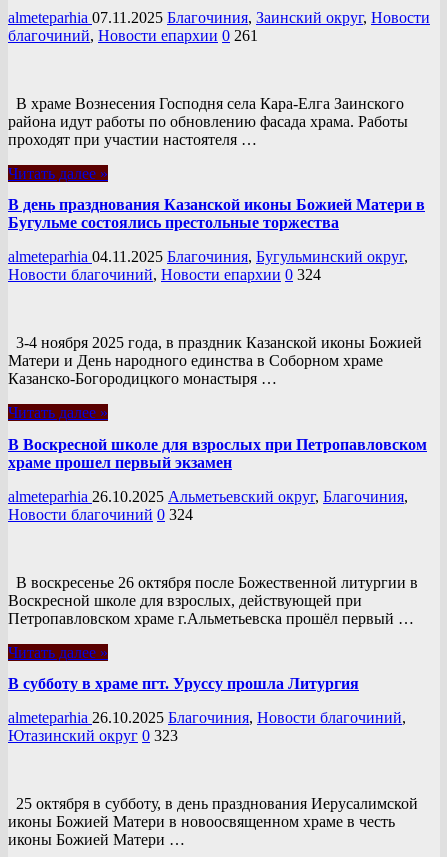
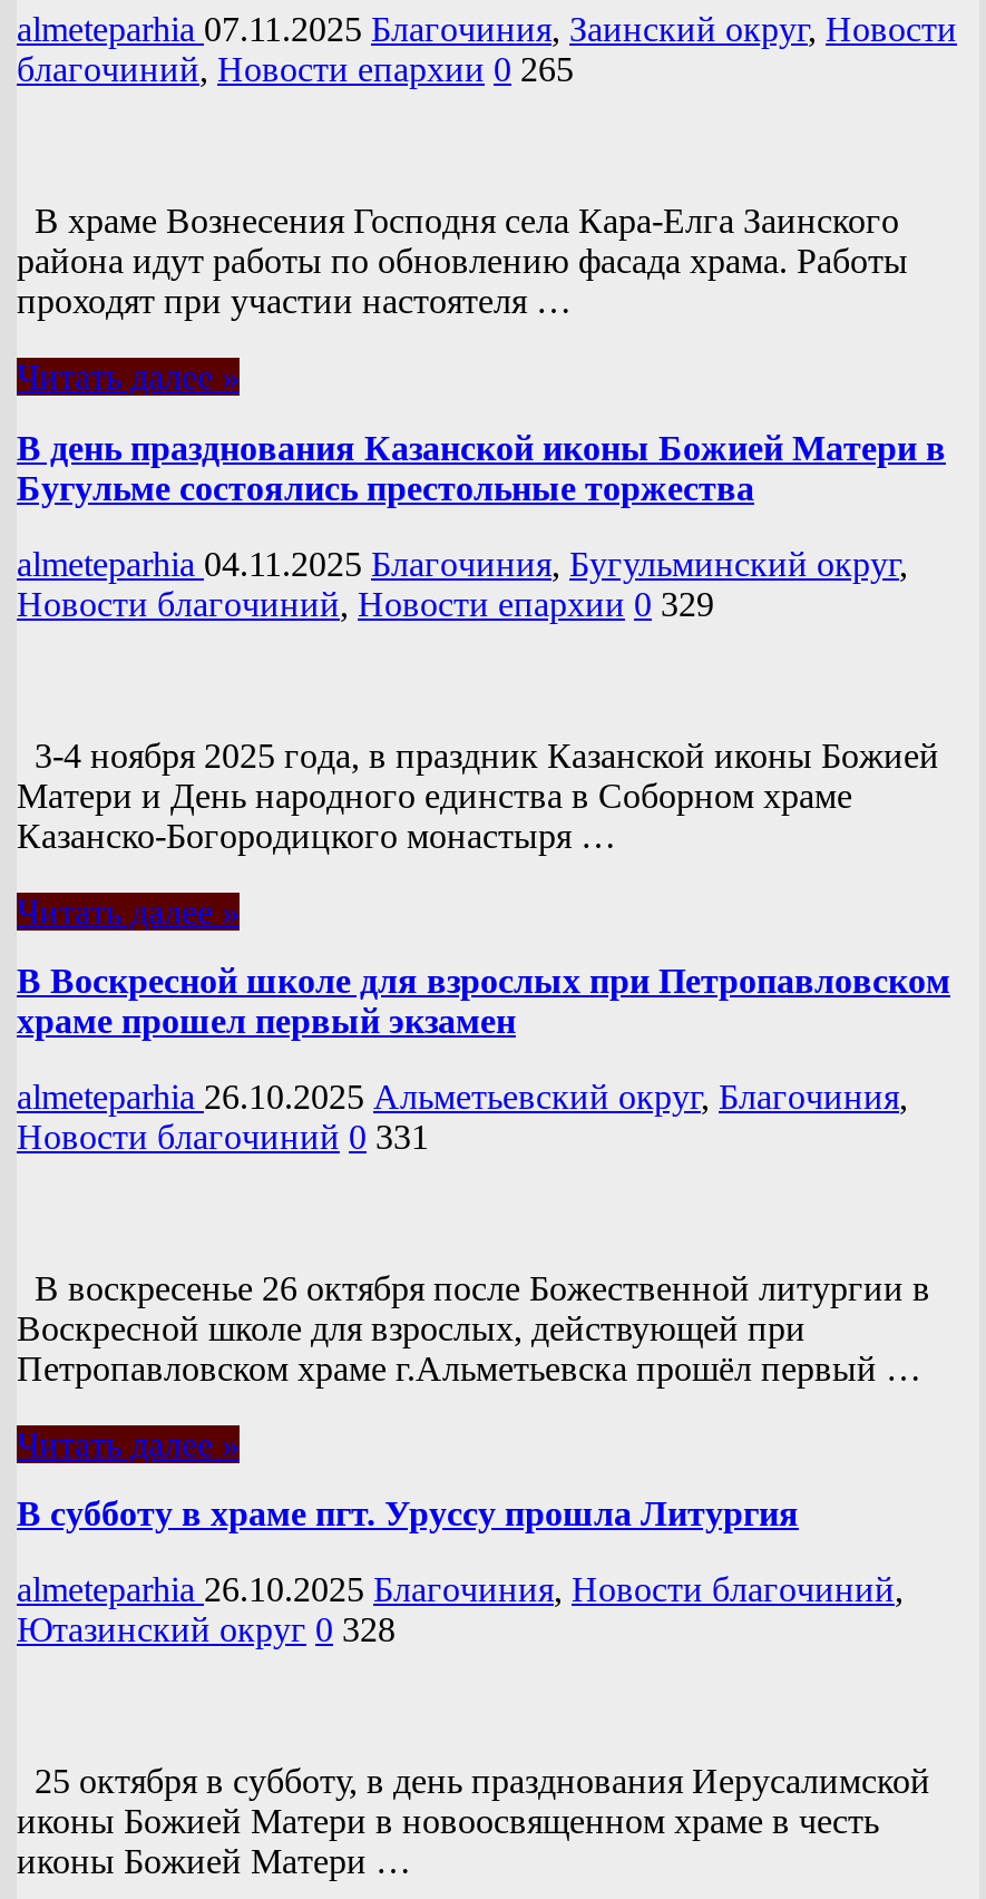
- благочиний, Новости епархии 0 261
+ благочиний, Новости епархии 0 265

- Новости благочиний, Новости епархии 0 324
+ Новости благочиний, Новости епархии 0 329

- Новости благочиний 0 324
+ Новости благочиний 0 331

- Ютазинский округ 0 323
+ Ютазинский округ 0 328
